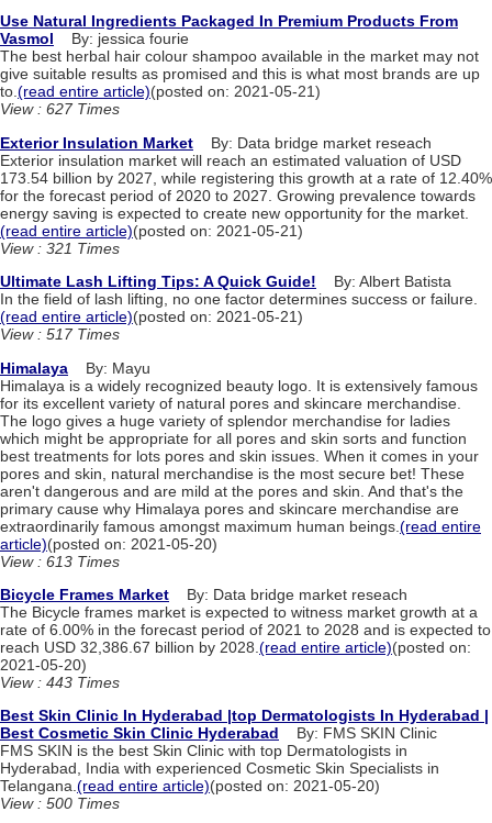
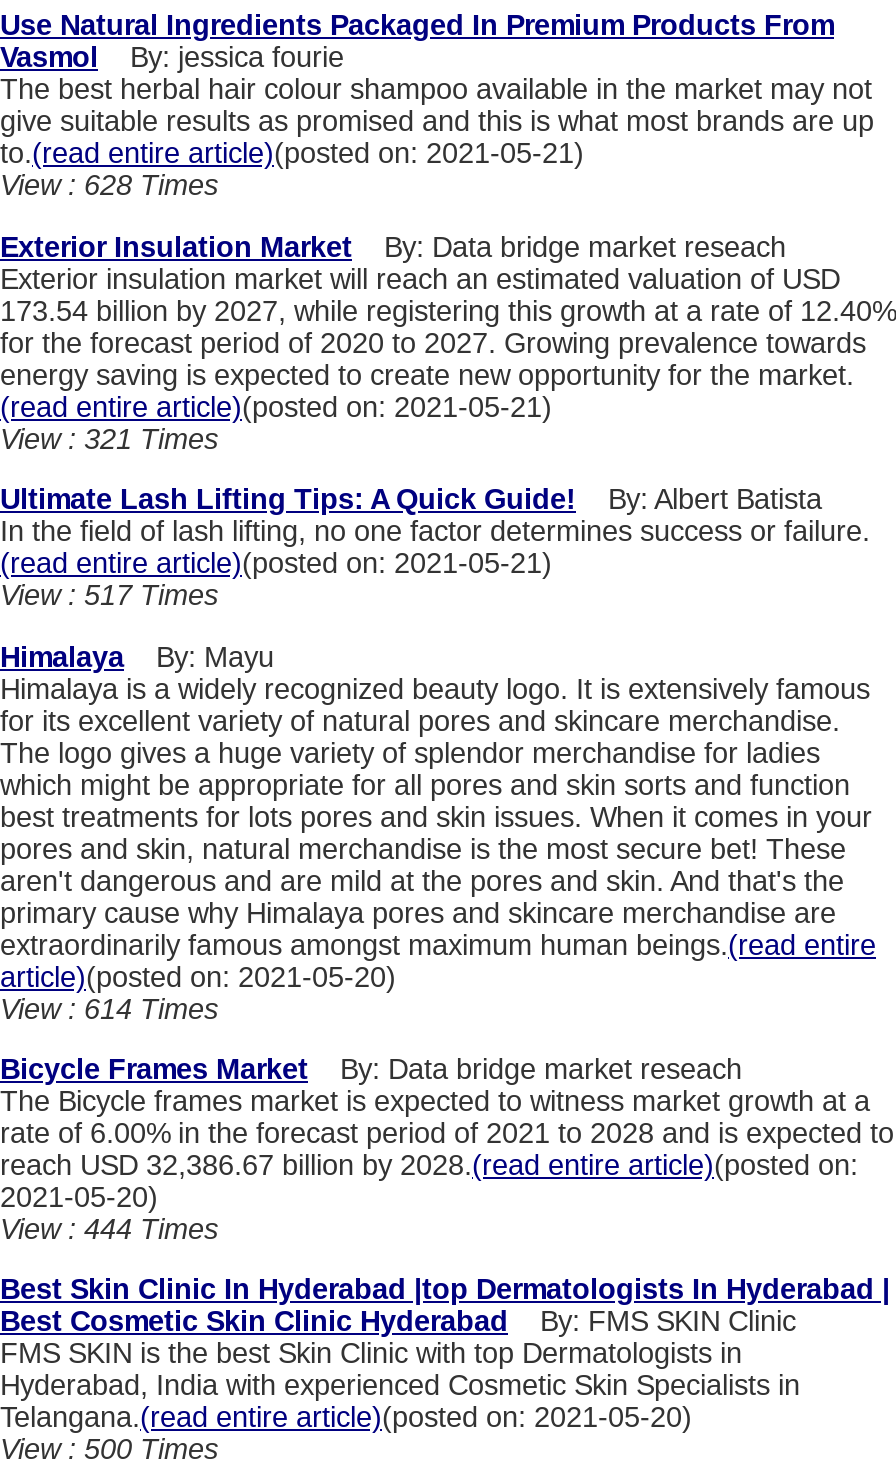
- View : 627 Times
+ View : 628 Times

- View : 613 Times
+ View : 614 Times

- View : 443 Times
+ View : 444 Times
